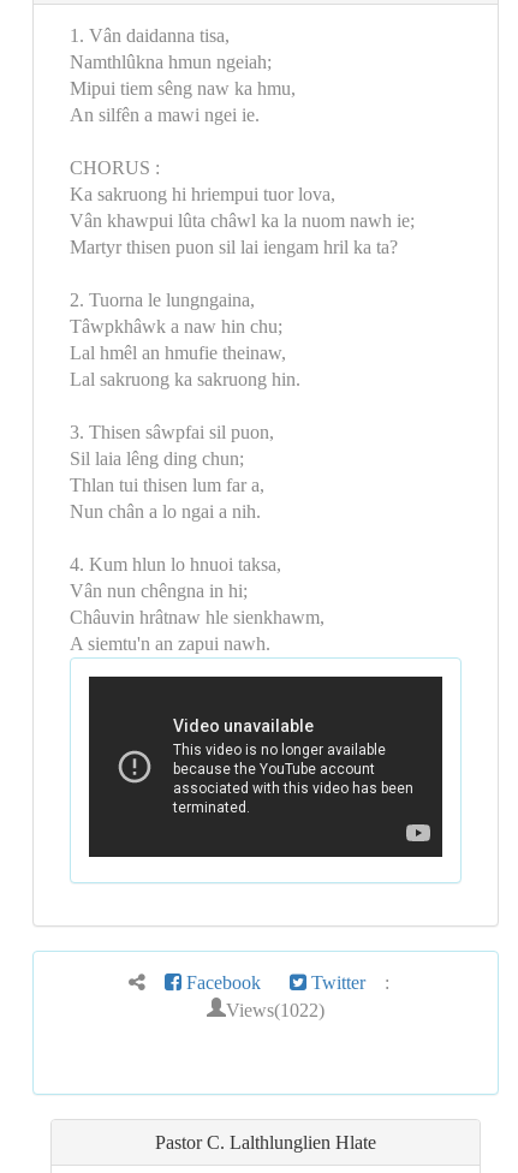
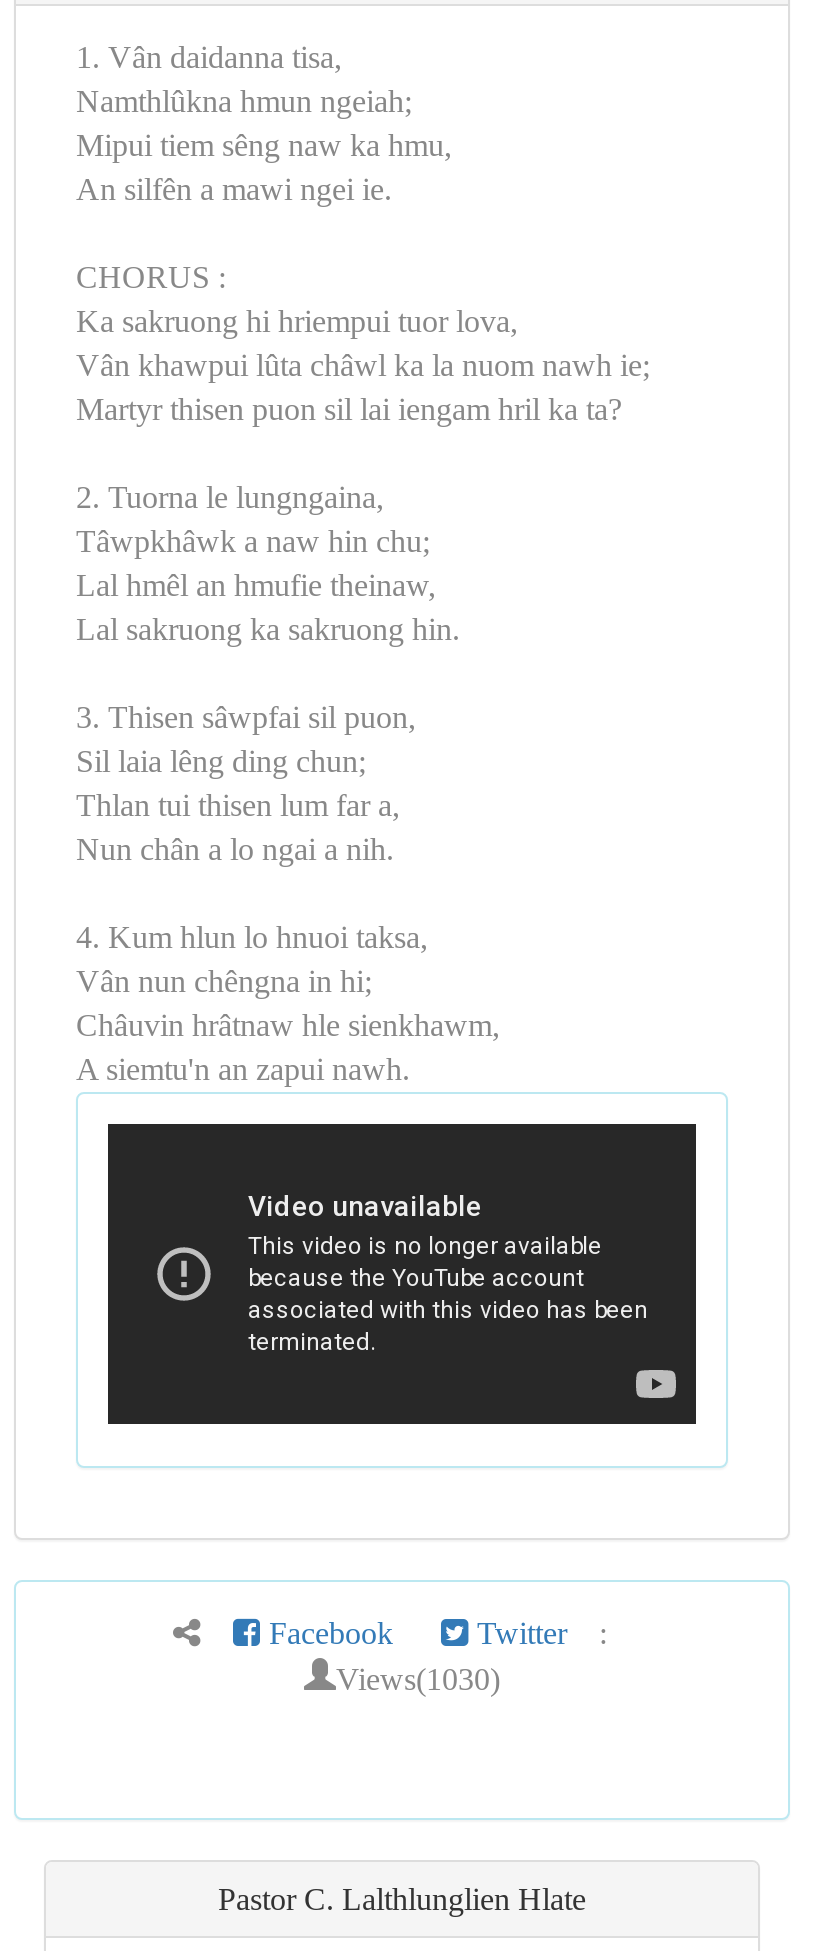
- Views(1022)
+ Views(1030)
